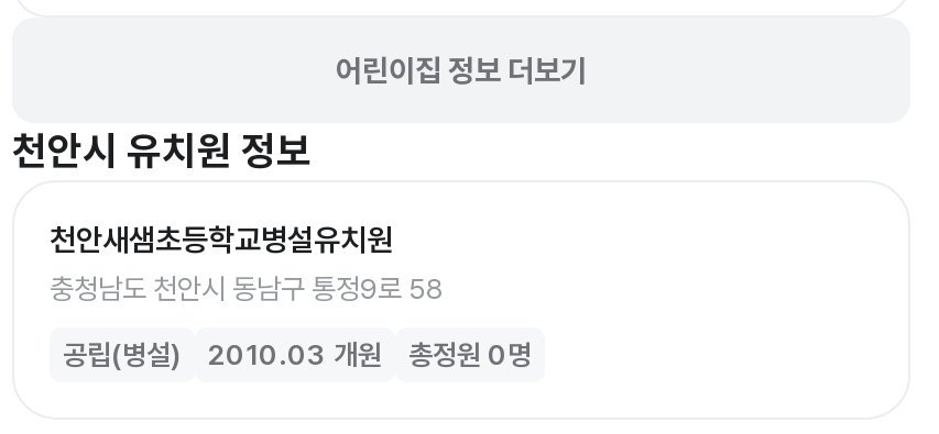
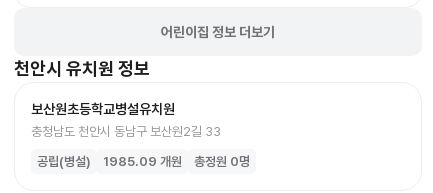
- 천안새샘초등학교병설유치원
- 충청남도 천안시 동남구 통정9로 58
+ 보산원초등학교병설유치원
+ 충청남도 천안시 동남구 보산원2길 33

- 공립(병설) 2010.03 개원 총정원 0명
+ 공립(병설) 1985.09 개원 총정원 0명
